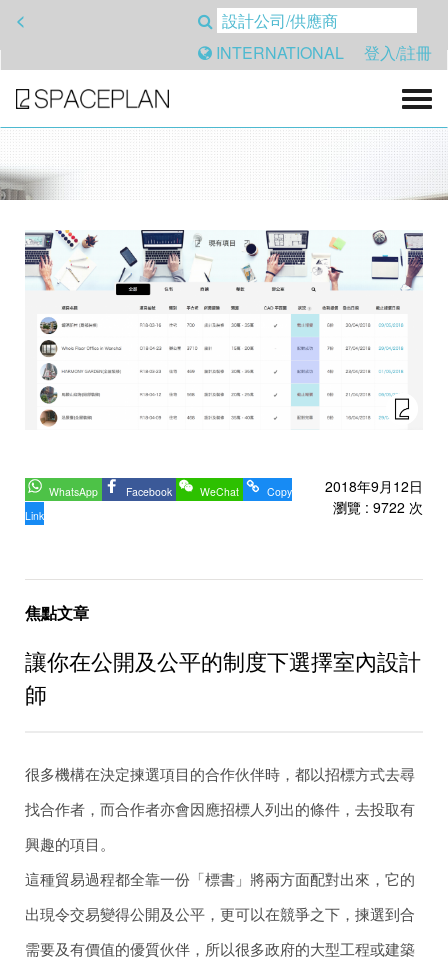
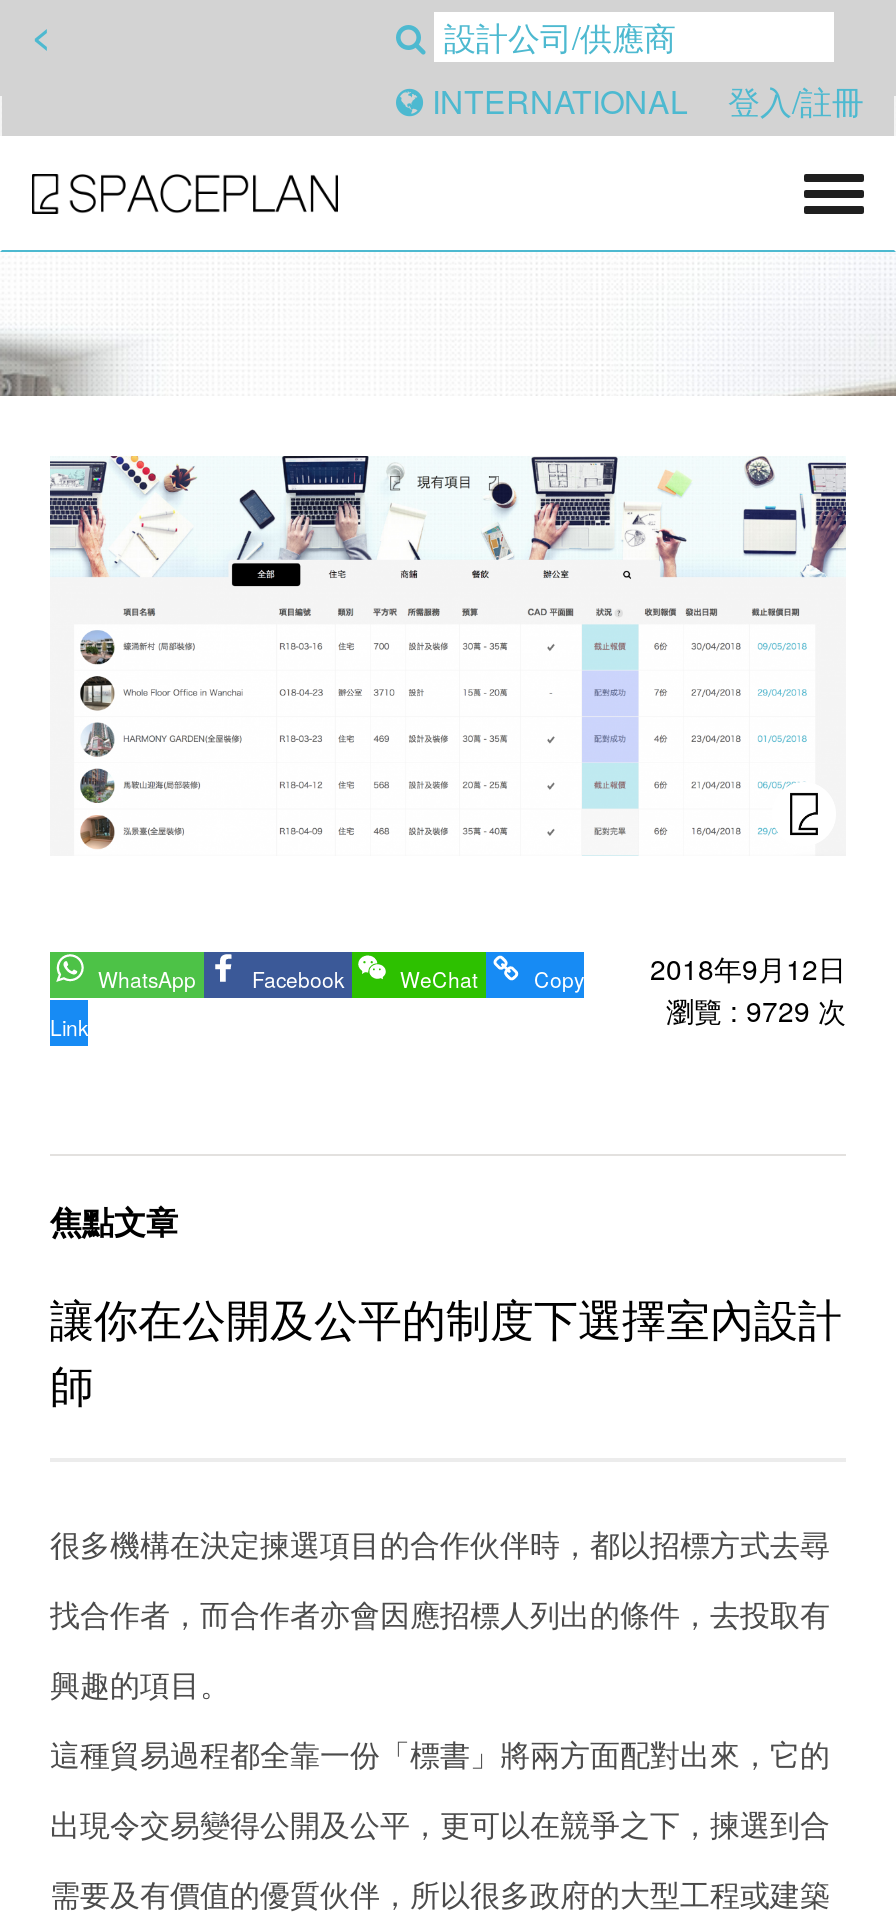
- 瀏覽 : 9722 次
+ 瀏覽 : 9729 次
